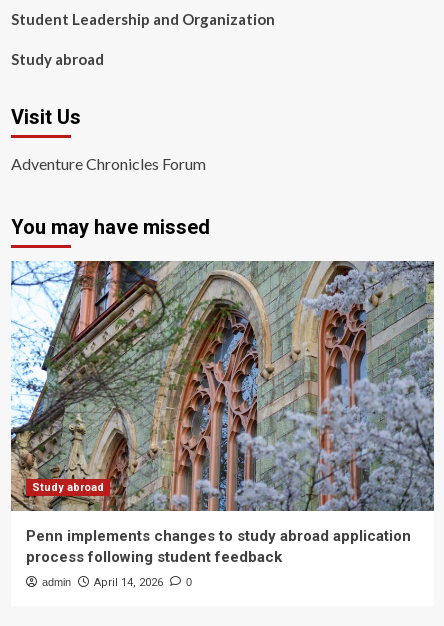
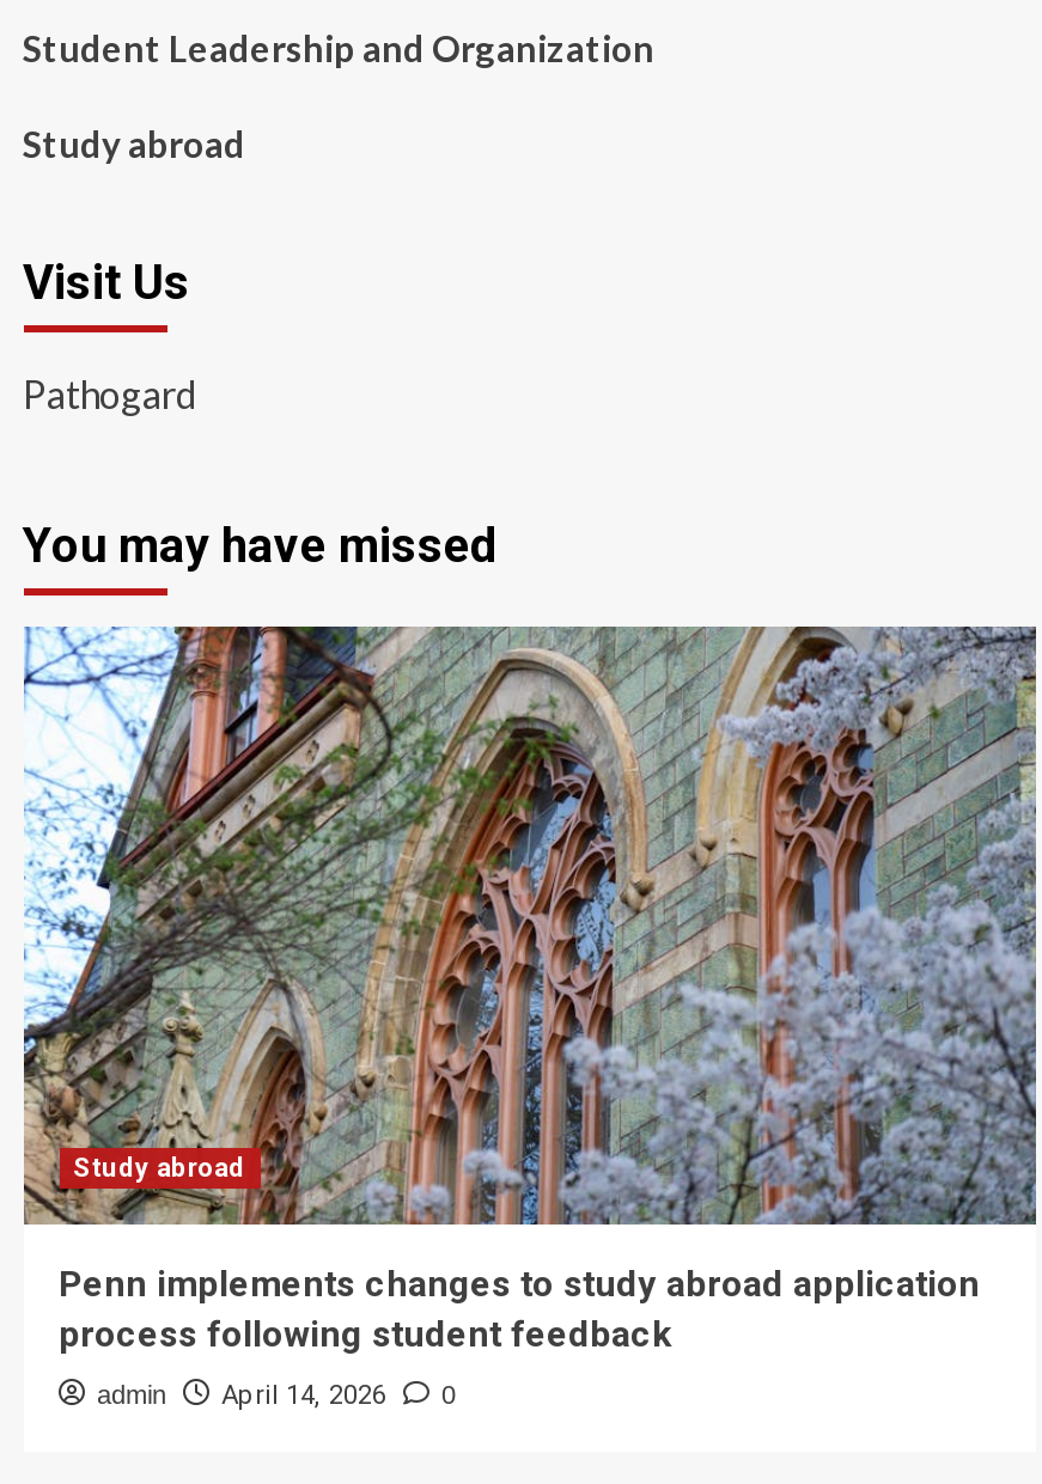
- Adventure Chronicles Forum
+ Pathogard
